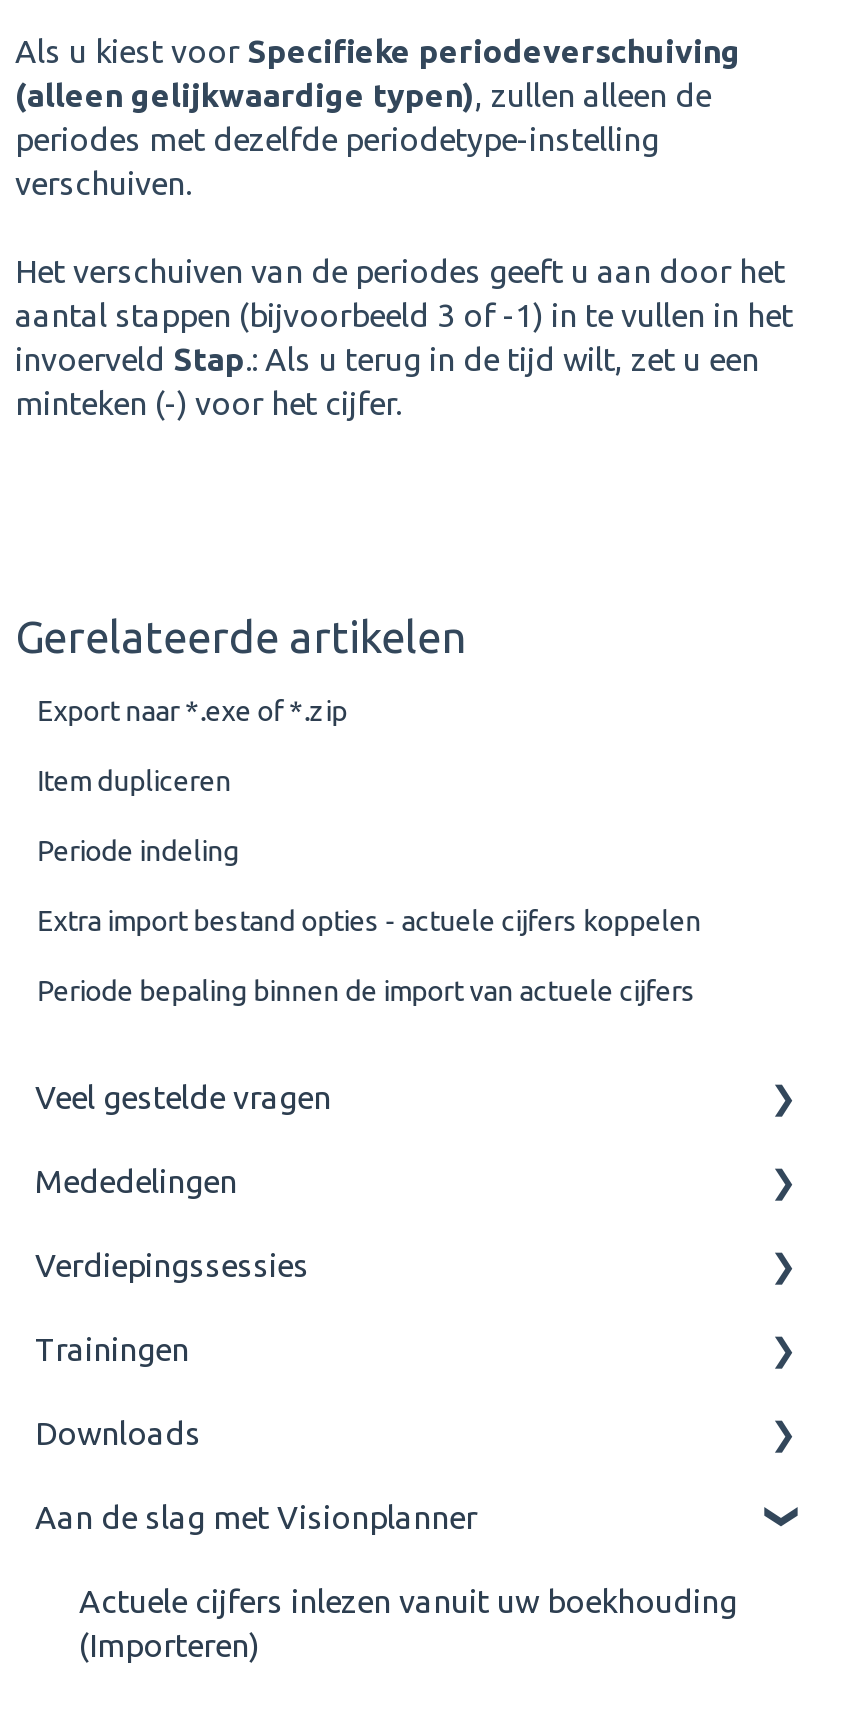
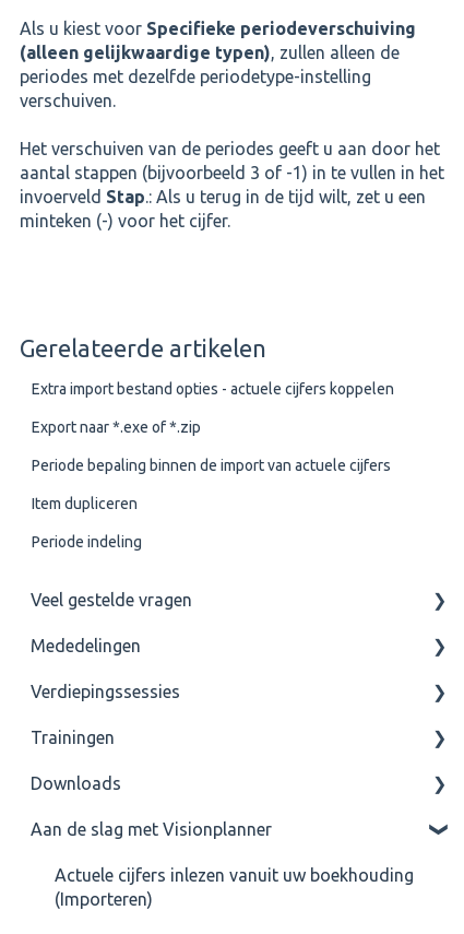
moved down: Export naar *.exe of *.zip

moved down: Item dupliceren | Periode indeling

moved up: Extra import bestand opties - actuele cijfers koppelen

moved up: Periode bepaling binnen de import van actuele cijfers
